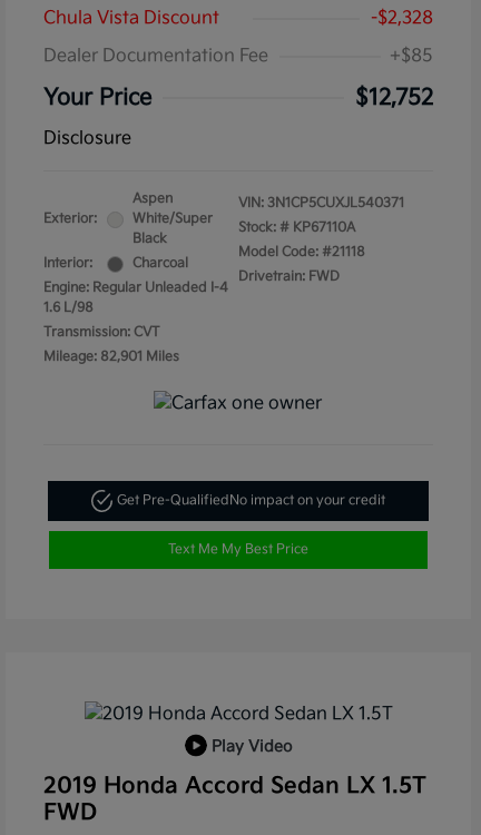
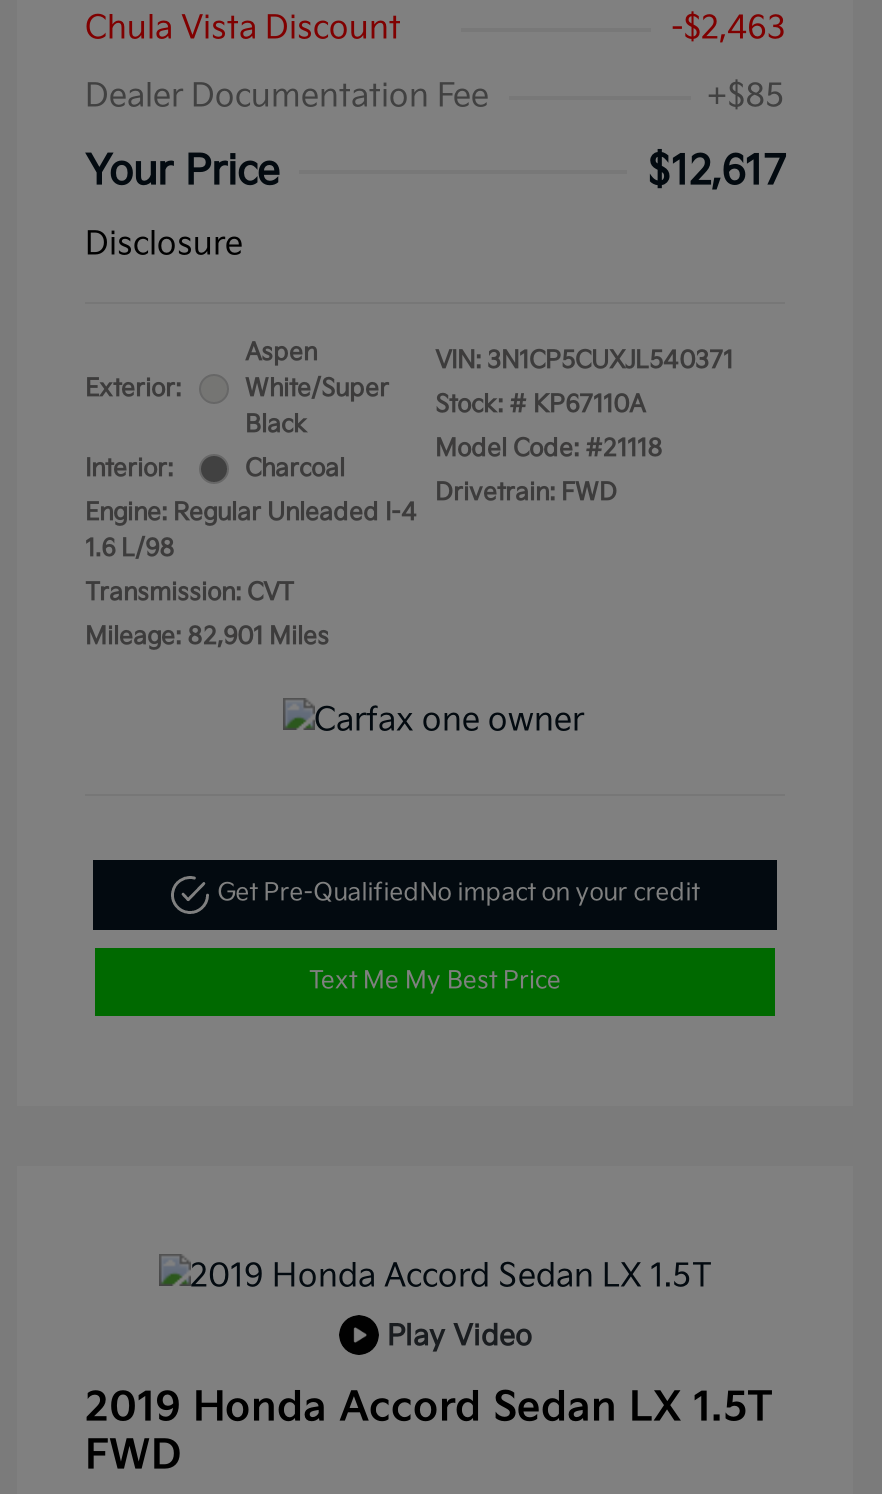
- -$2,328
+ -$2,463

- $12,752
+ $12,617
